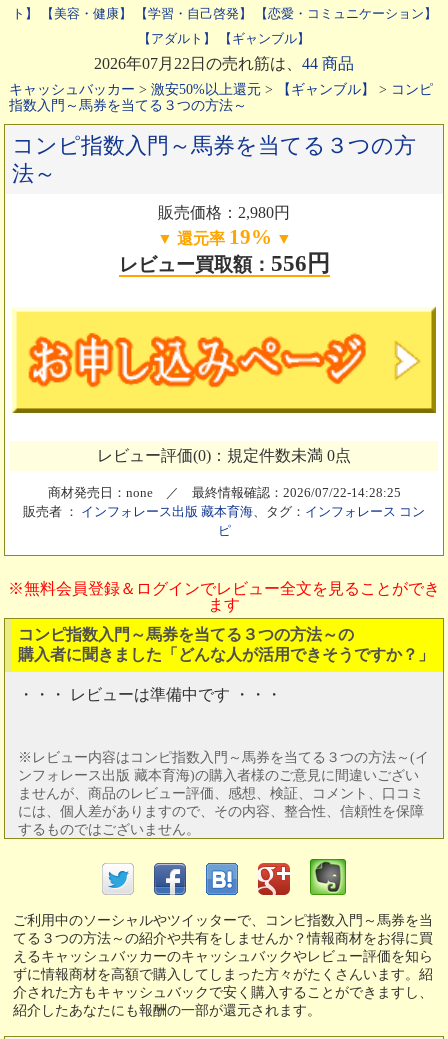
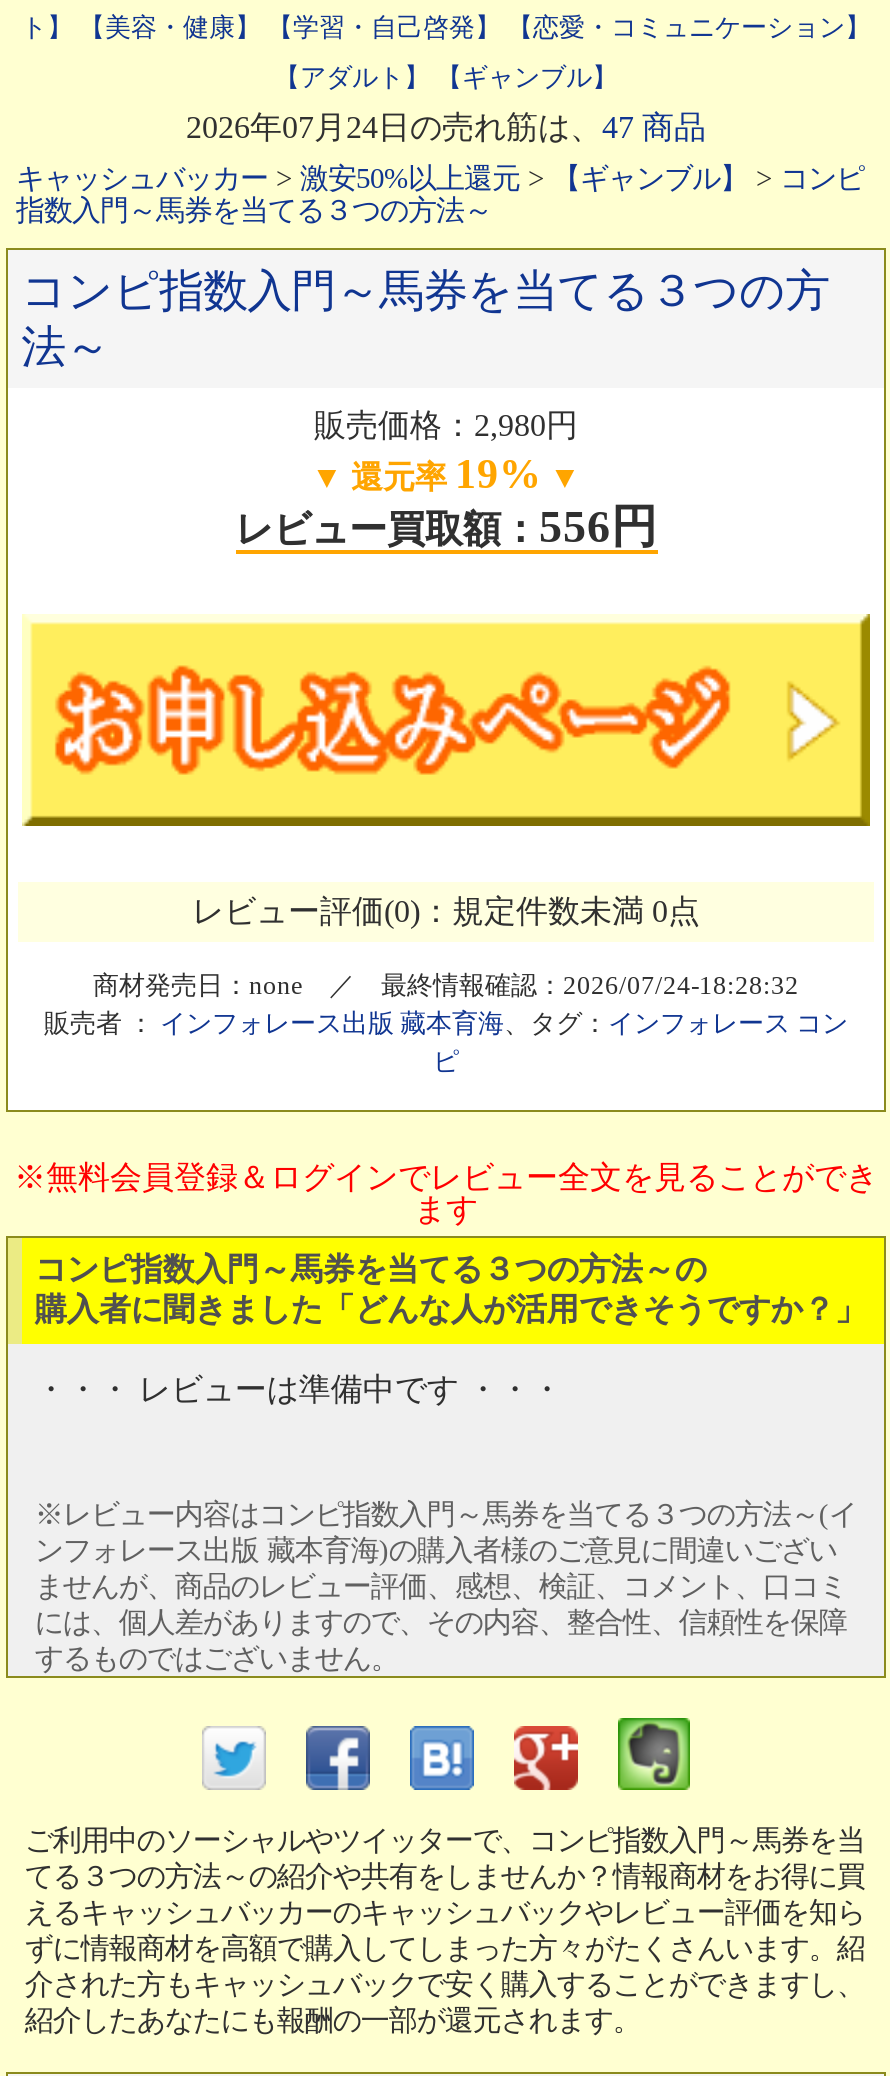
- 2026年07月22日の売れ筋は、44 商品
+ 2026年07月24日の売れ筋は、47 商品

- 商材発売日：none ／ 最終情報確認：2026/07/22-14:28:25
+ 商材発売日：none ／ 最終情報確認：2026/07/24-18:28:32
